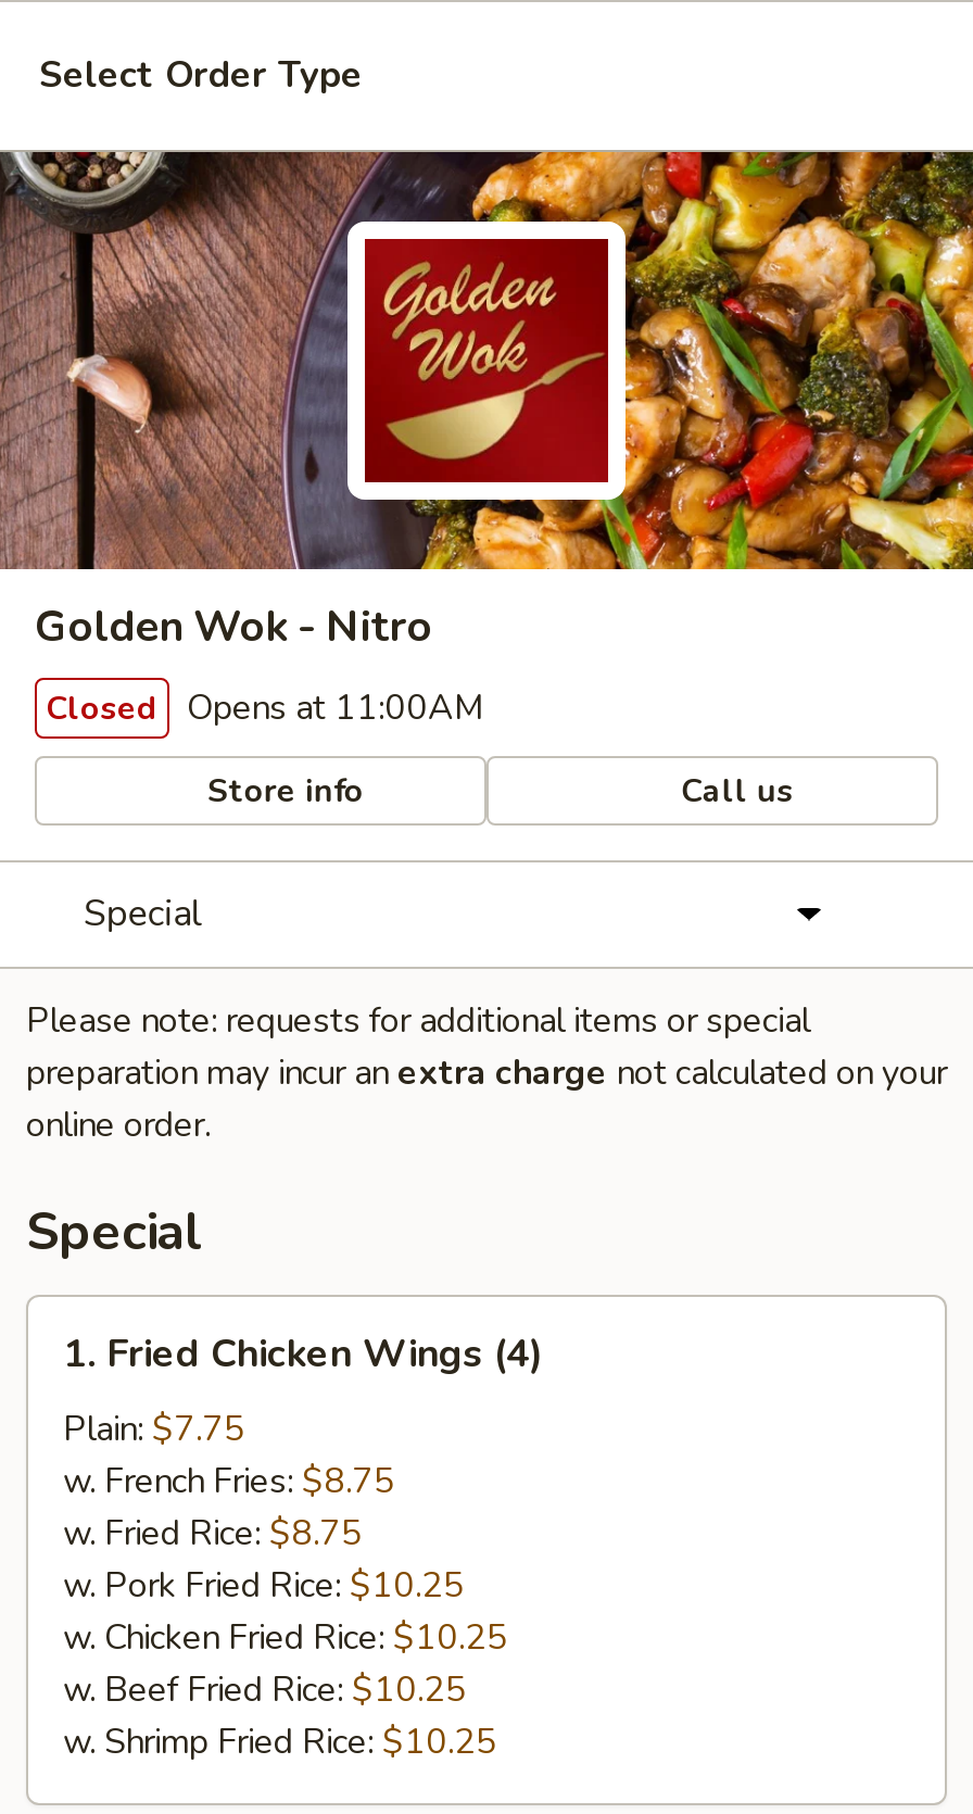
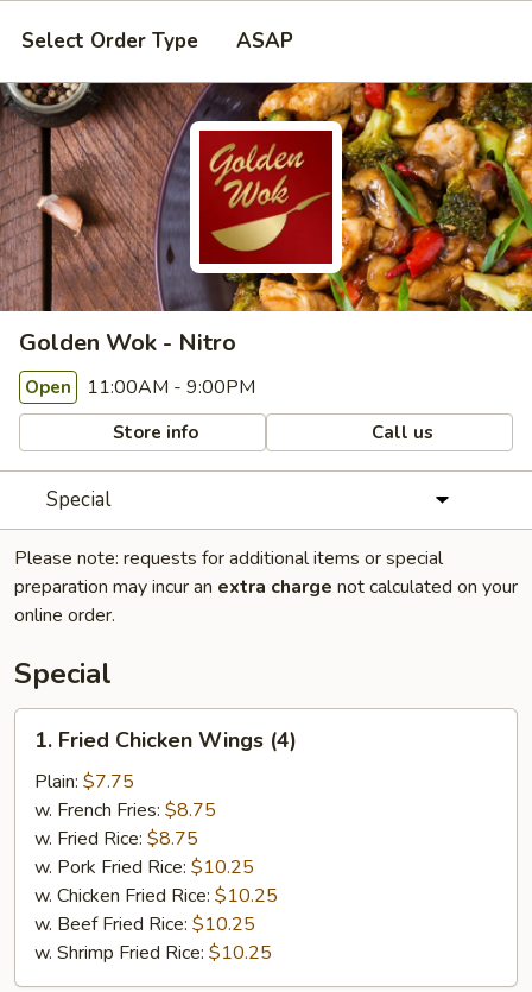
+ ASAP

- Closed Opens at 11:00AM
+ Open 11:00AM - 9:00PM
